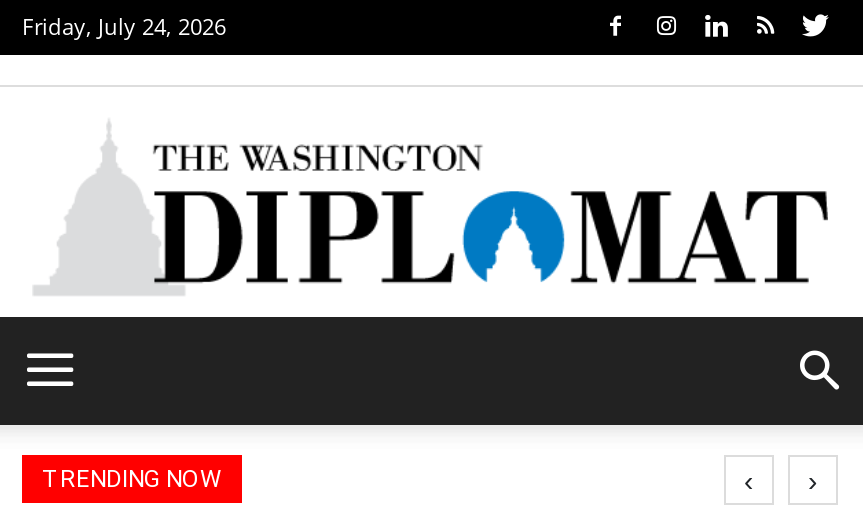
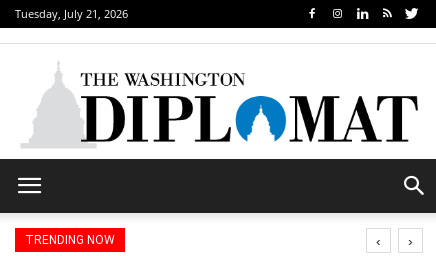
- Friday, July 24, 2026
+ Tuesday, July 21, 2026
